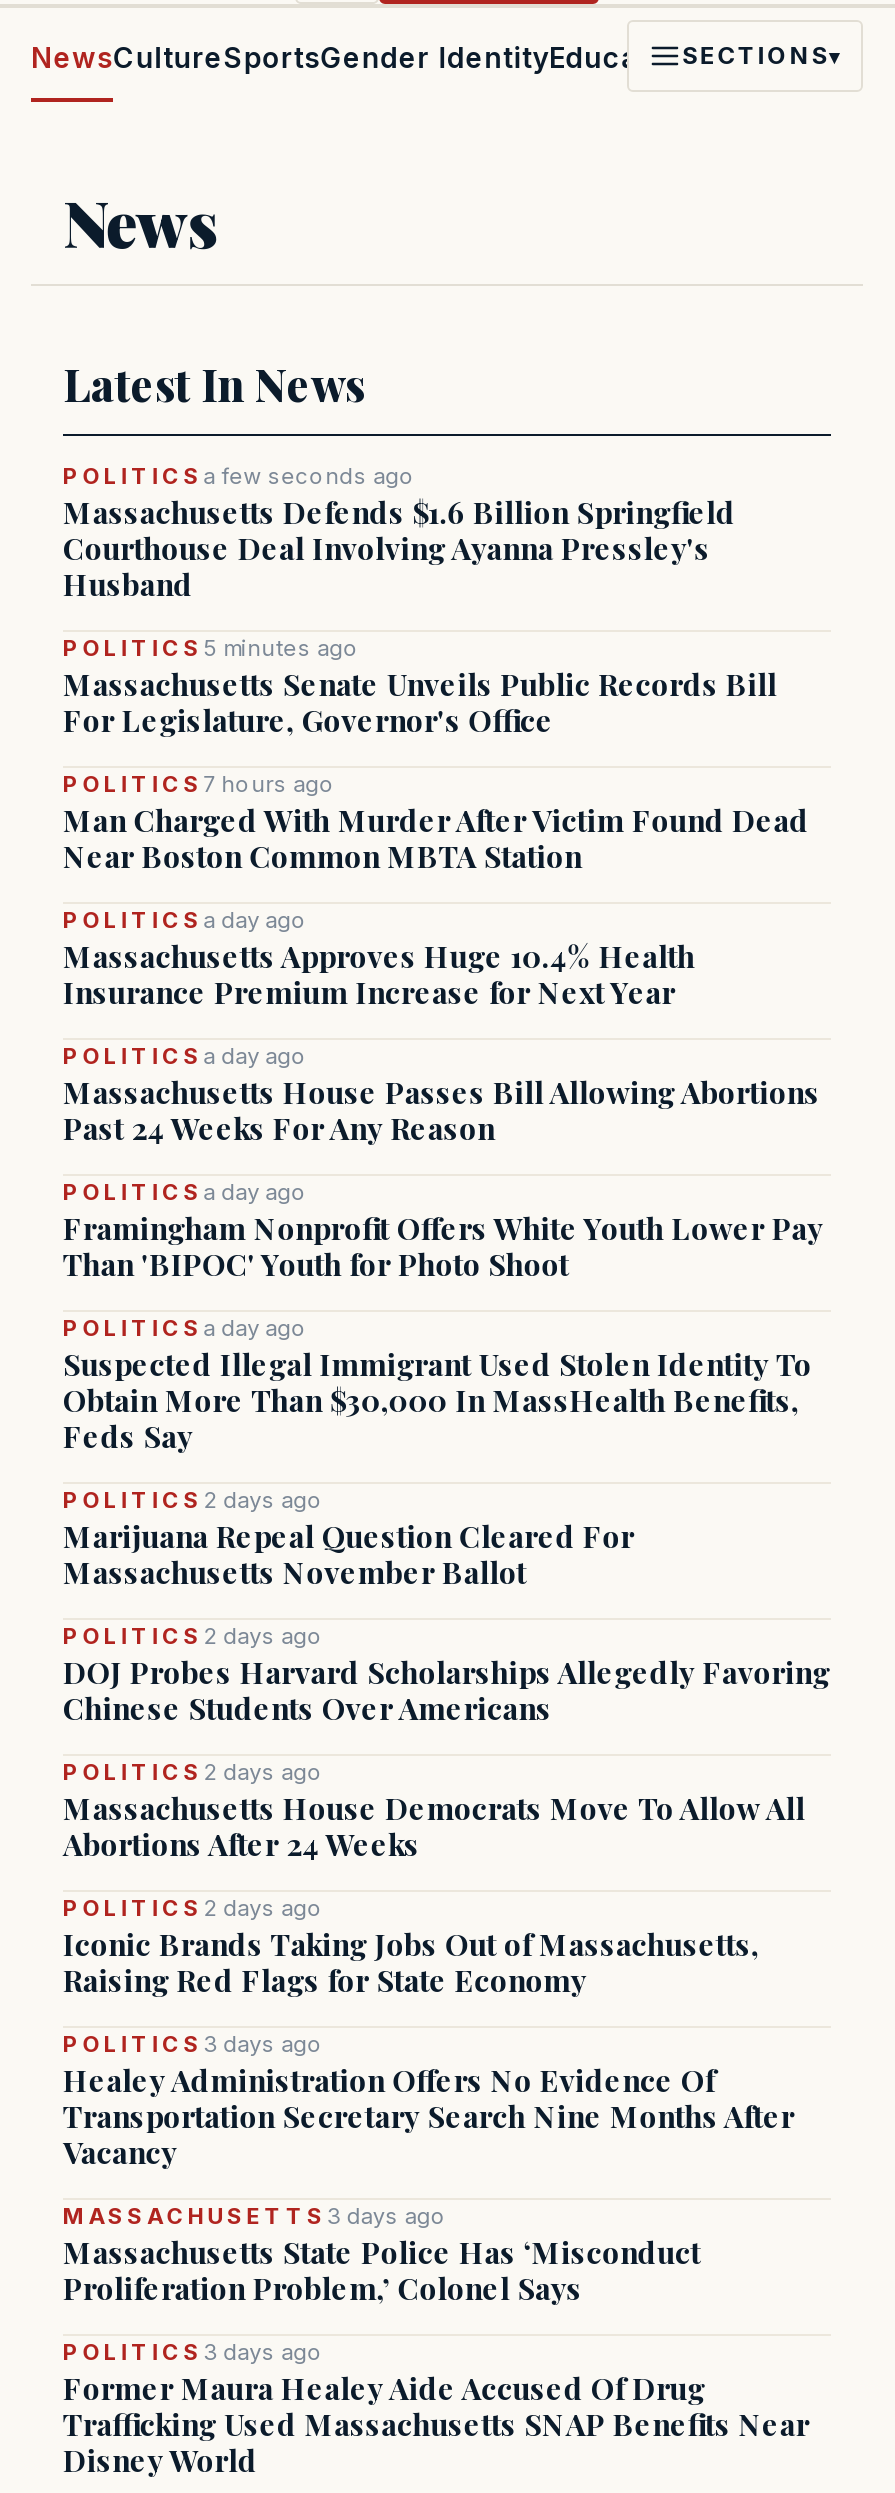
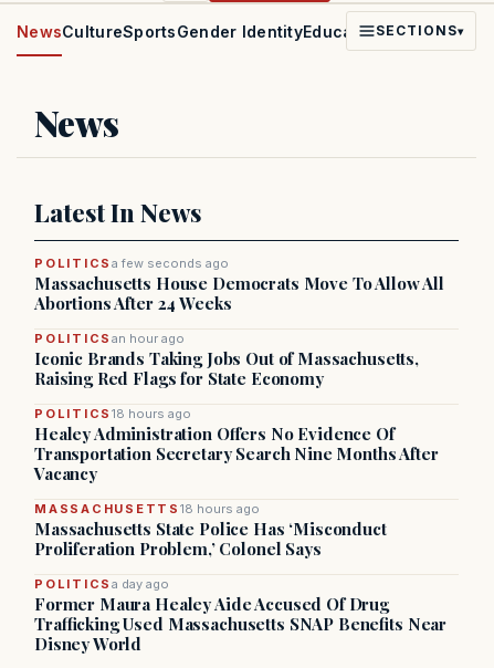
- Massachusetts Defends $1.6 Billion Springfield
- Courthouse Deal Involving Ayanna Pressley's
- Husband
- POLITICS 5 minutes ago
- Massachusetts Senate Unveils Public Records Bill
- For Legislature, Governor's Office
- POLITICS 7 hours ago
- Man Charged With Murder After Victim Found Dead
- Near Boston Common MBTA Station
- POLITICS a day ago
- Massachusetts Approves Huge 10.4% Health
- Insurance Premium Increase for Next Year
- POLITICS a day ago
- Massachusetts House Passes Bill Allowing Abortions
- Past 24 Weeks For Any Reason
- POLITICS a day ago
- Framingham Nonprofit Offers White Youth Lower Pay
- Than 'BIPOC' Youth for Photo Shoot
- POLITICS a day ago
- Suspected Illegal Immigrant Used Stolen Identity To
- Obtain More Than $30,000 In MassHealth Benefits,
- Feds Say
- POLITICS 2 days ago
- Marijuana Repeal Question Cleared For
- Massachusetts November Ballot
- POLITICS 2 days ago
- DOJ Probes Harvard Scholarships Allegedly Favoring
- Chinese Students Over Americans
- POLITICS 2 days ago

- POLITICS 2 days ago
+ POLITICS an hour ago

- POLITICS 3 days ago
+ POLITICS 18 hours ago

- MASSACHUSETTS 3 days ago
+ MASSACHUSETTS 18 hours ago

- POLITICS 3 days ago
+ POLITICS a day ago
